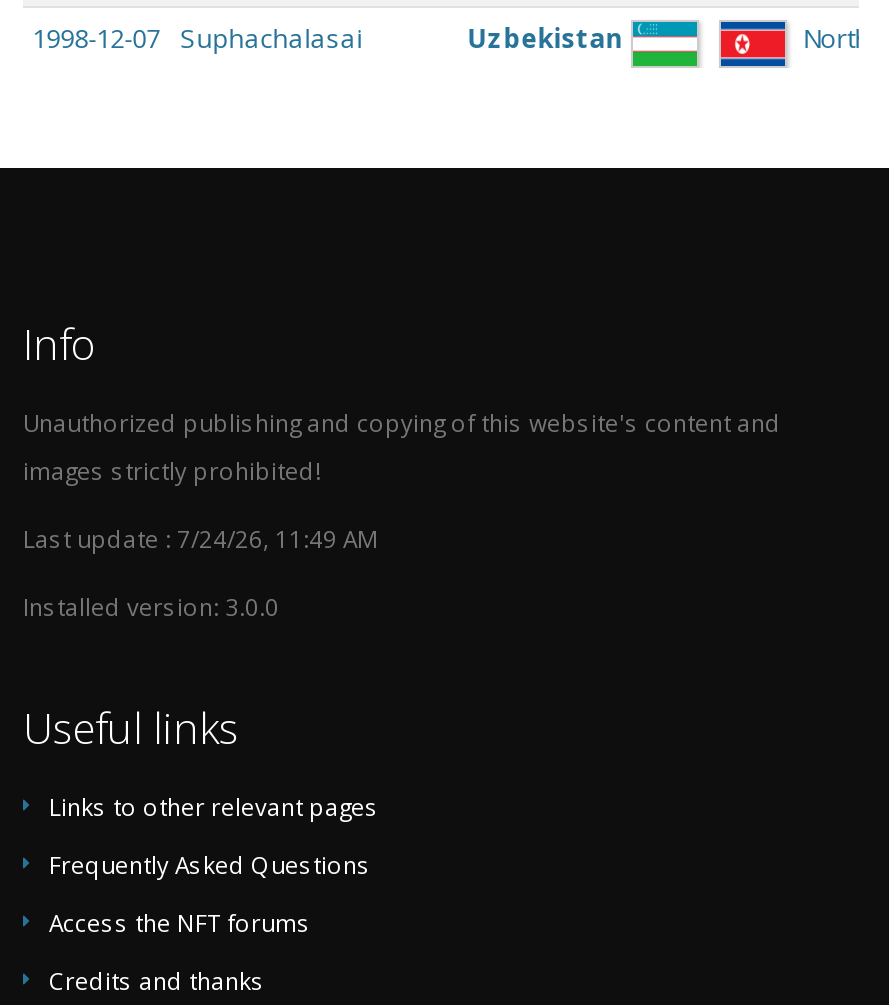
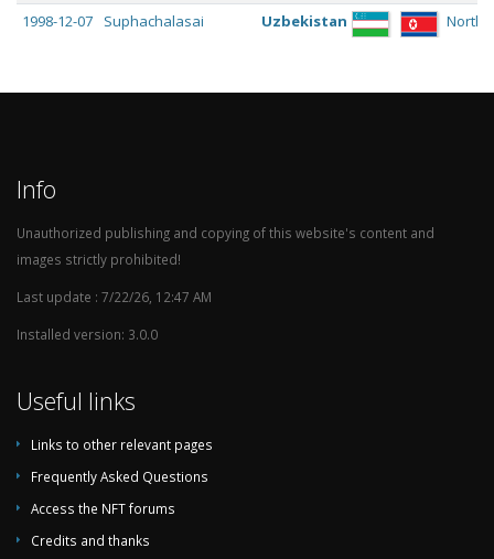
- Last update : 7/24/26, 11:49 AM
+ Last update : 7/22/26, 12:47 AM
